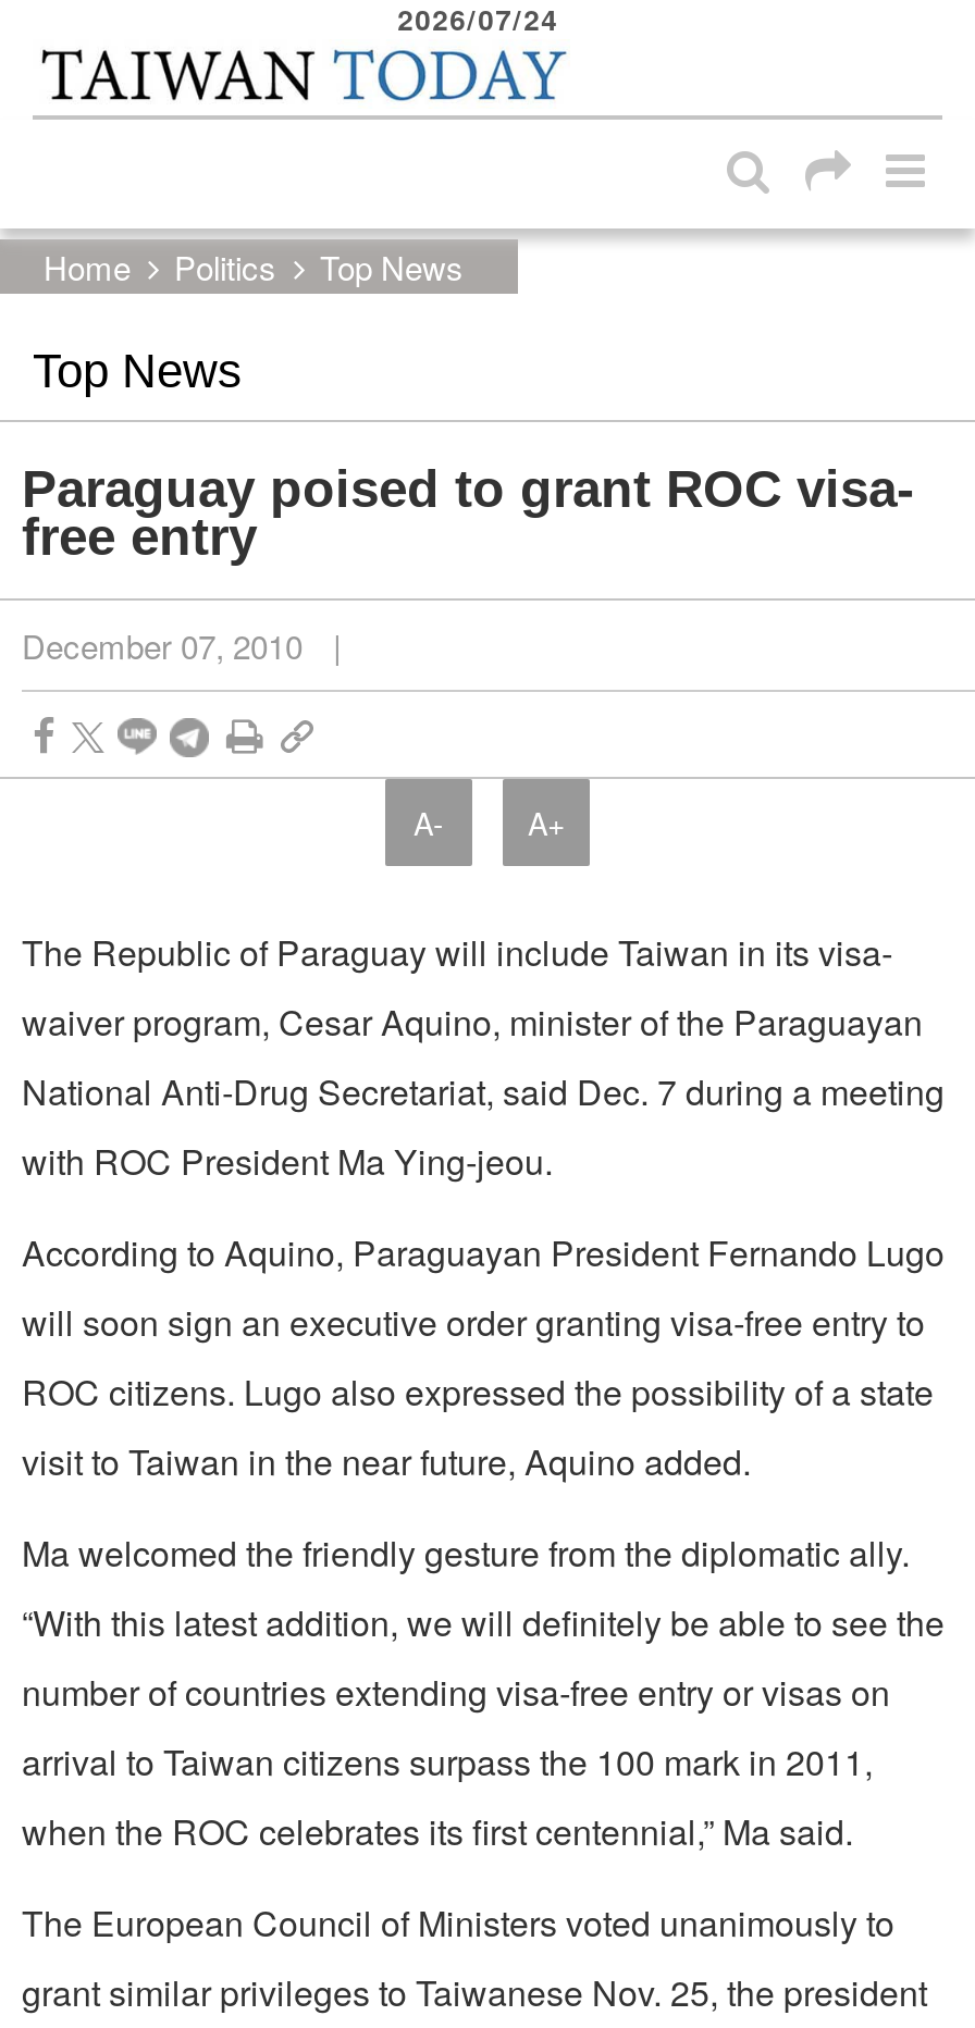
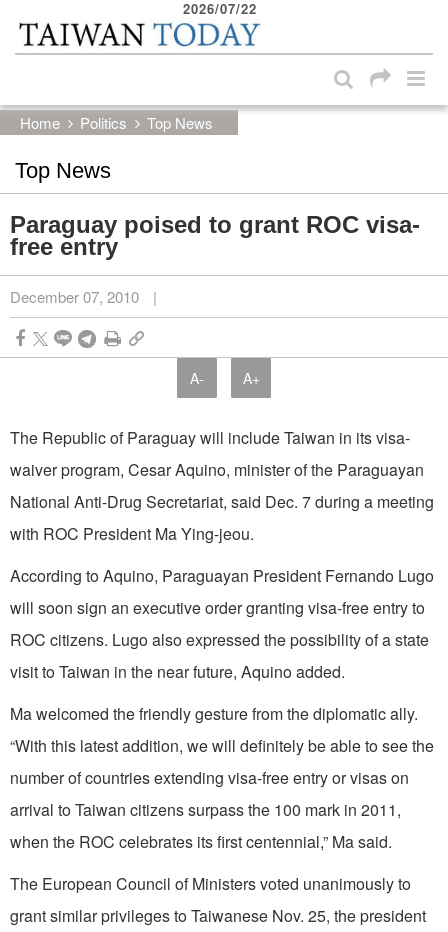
- 2026/07/24
+ 2026/07/22
